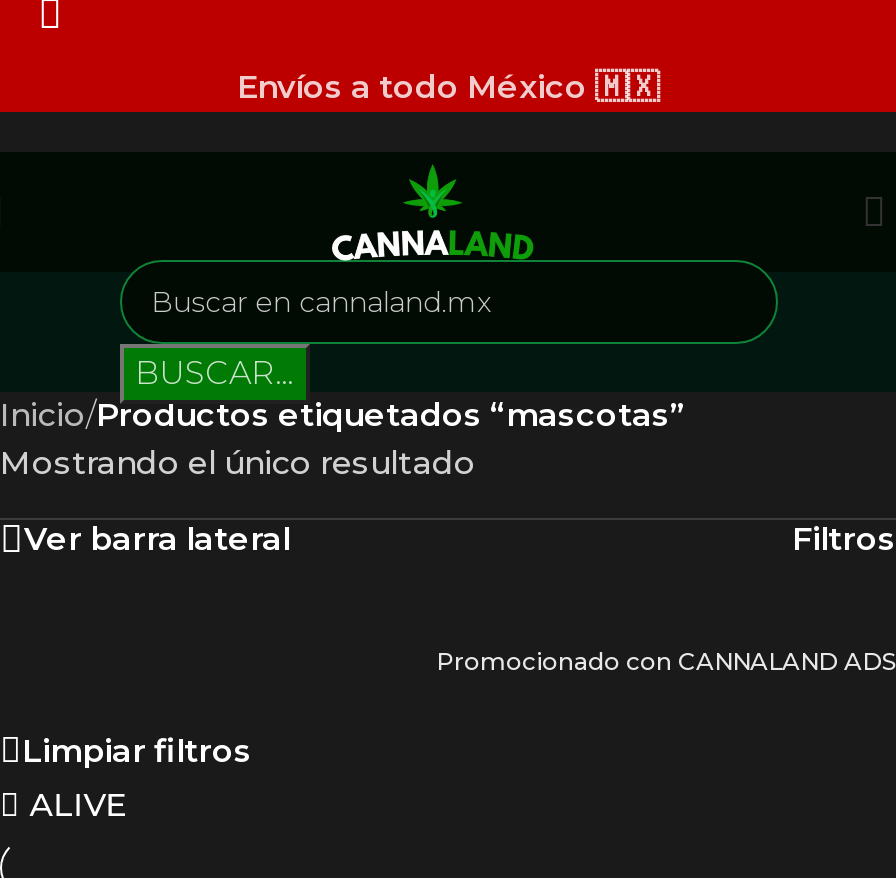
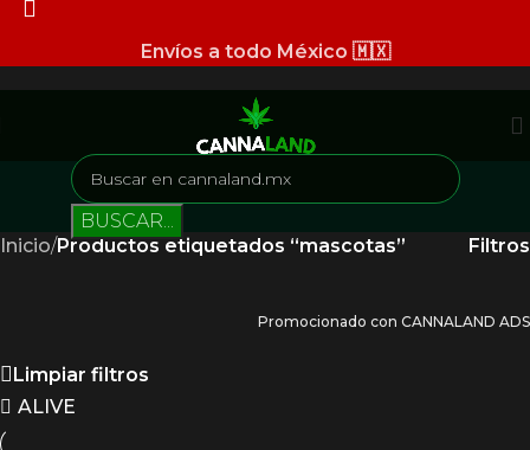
- Mostrando el único resultado
- Ver barra lateral
